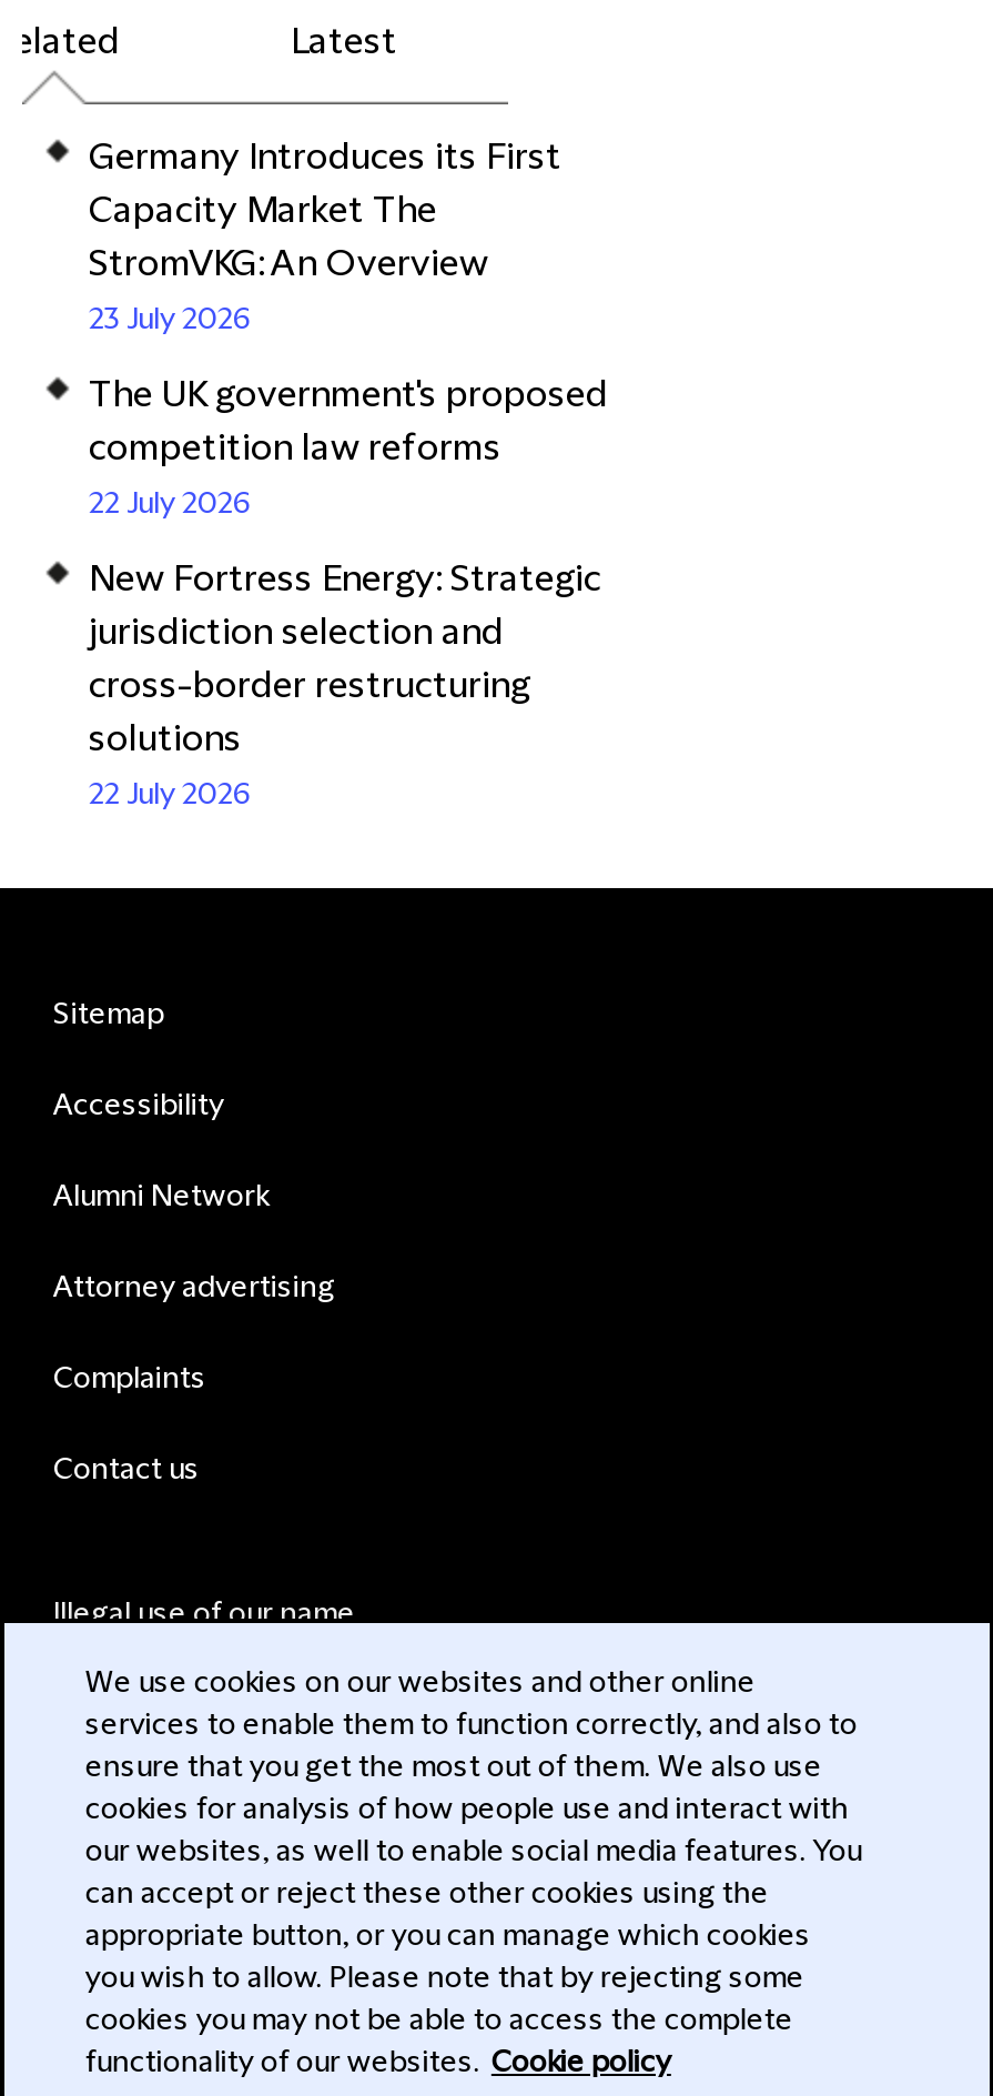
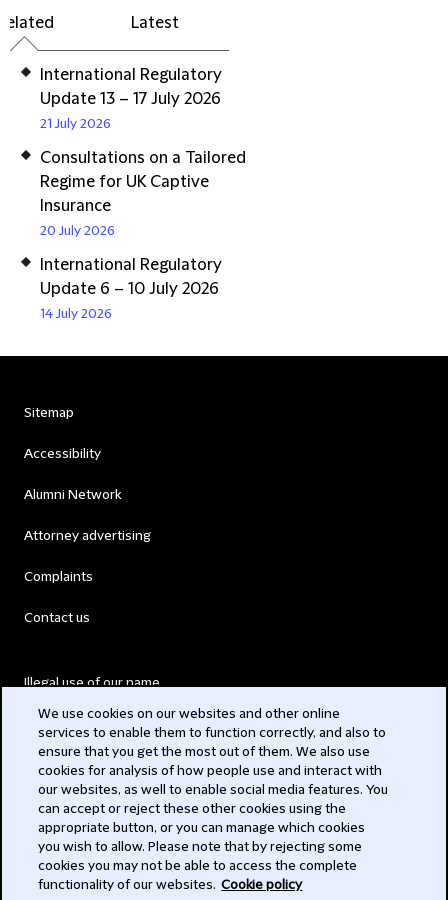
- Germany Introduces its First
- Capacity Market The
- StromVKG: An Overview
- 23 July 2026
+ International Regulatory
+ Update 13 – 17 July 2026
+ 21 July 2026

- The UK government's proposed
- competition law reforms
- 22 July 2026
+ Consultations on a Tailored
+ Regime for UK Captive
+ Insurance
+ 20 July 2026

- New Fortress Energy: Strategic
- jurisdiction selection and
- cross-border restructuring
- solutions
- 22 July 2026
+ International Regulatory
+ Update 6 – 10 July 2026
+ 14 July 2026
